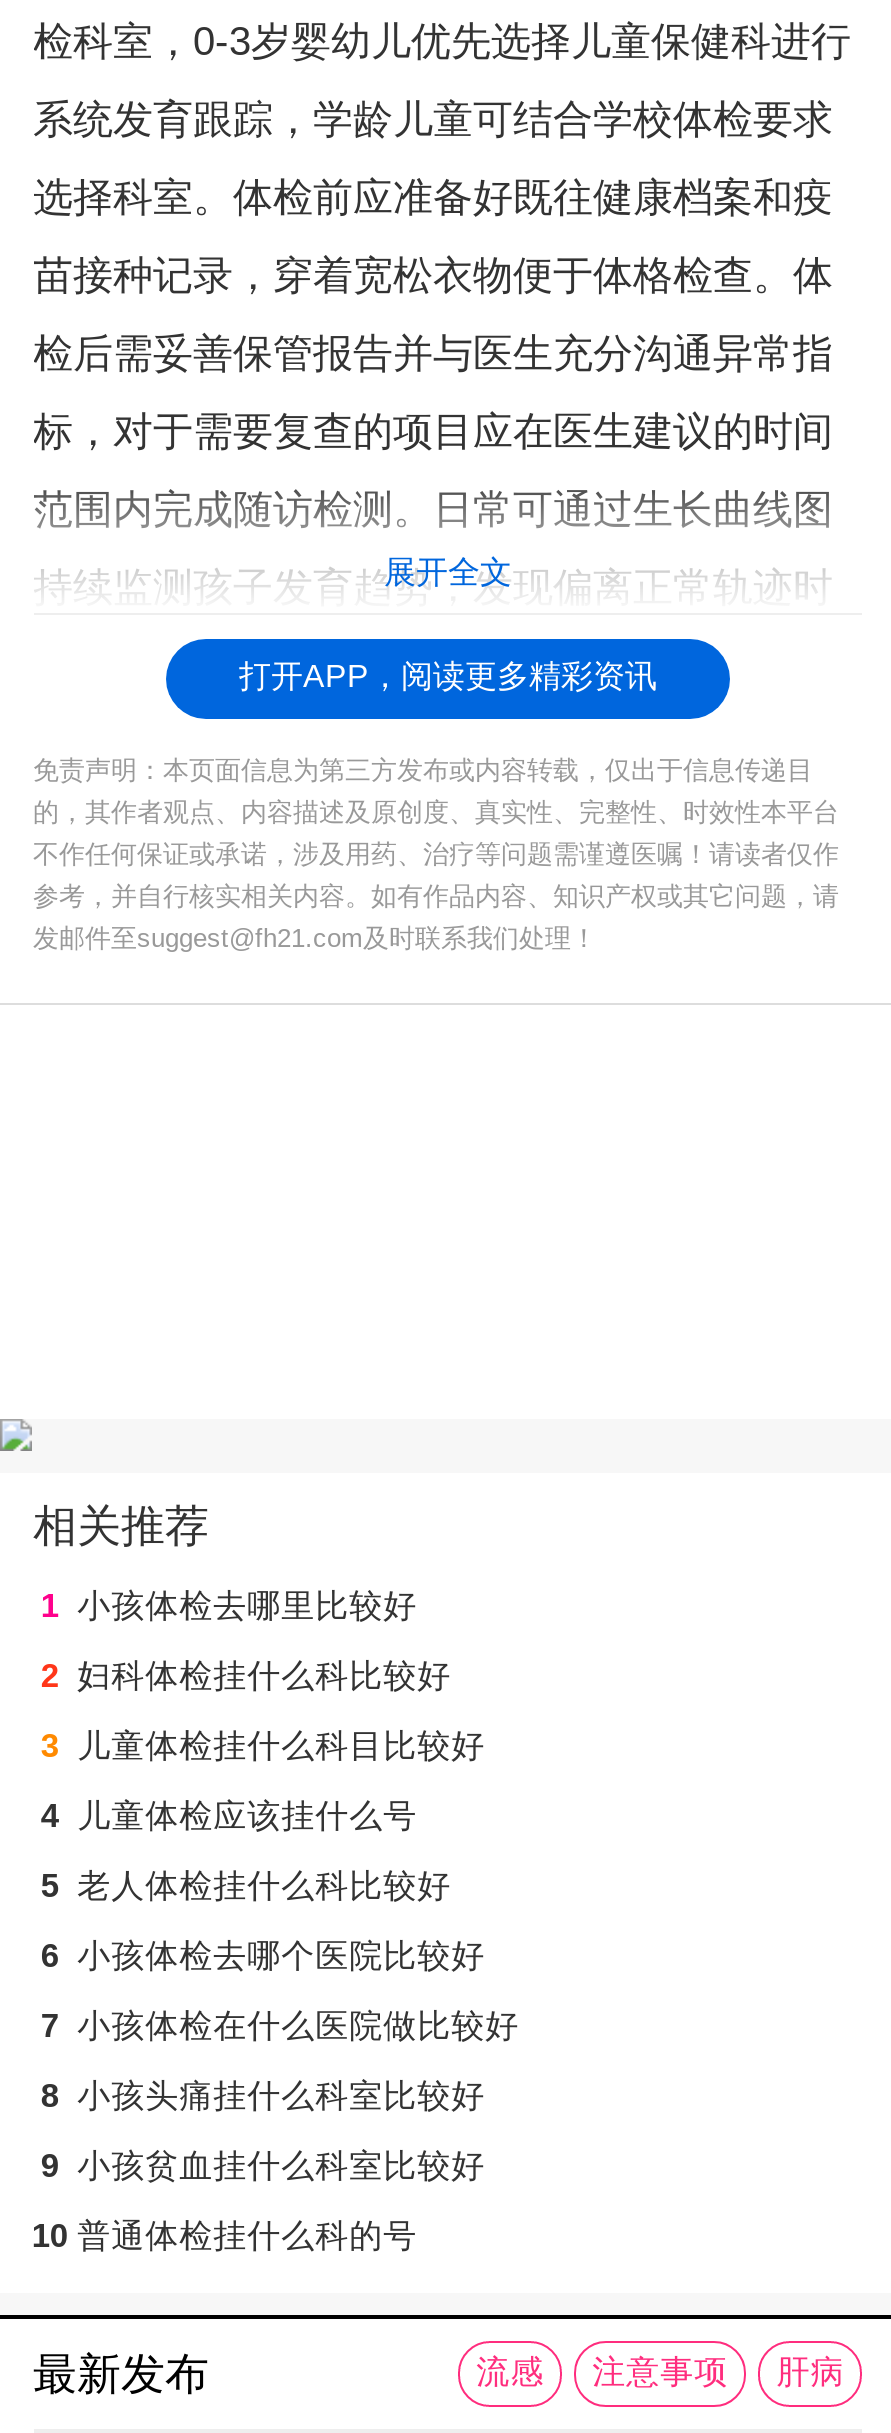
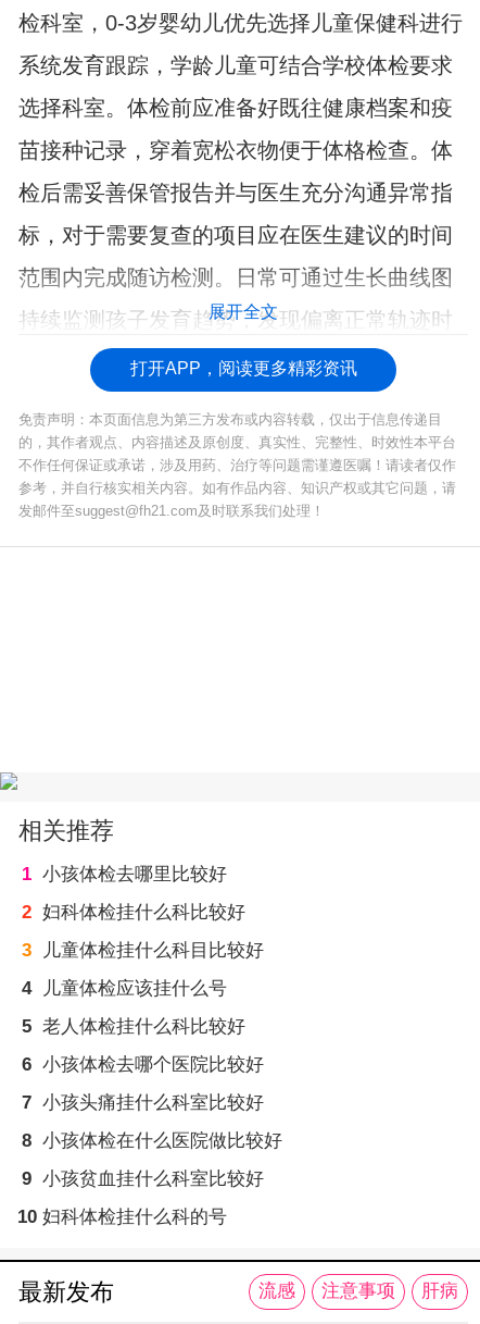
- 7 小孩体检在什么医院做比较好
+ 7 小孩头痛挂什么科室比较好

- 8 小孩头痛挂什么科室比较好
+ 8 小孩体检在什么医院做比较好

- 10 普通体检挂什么科的号
+ 10 妇科体检挂什么科的号
